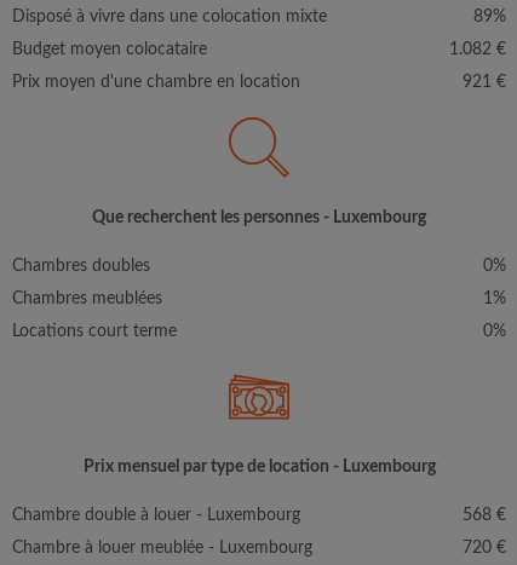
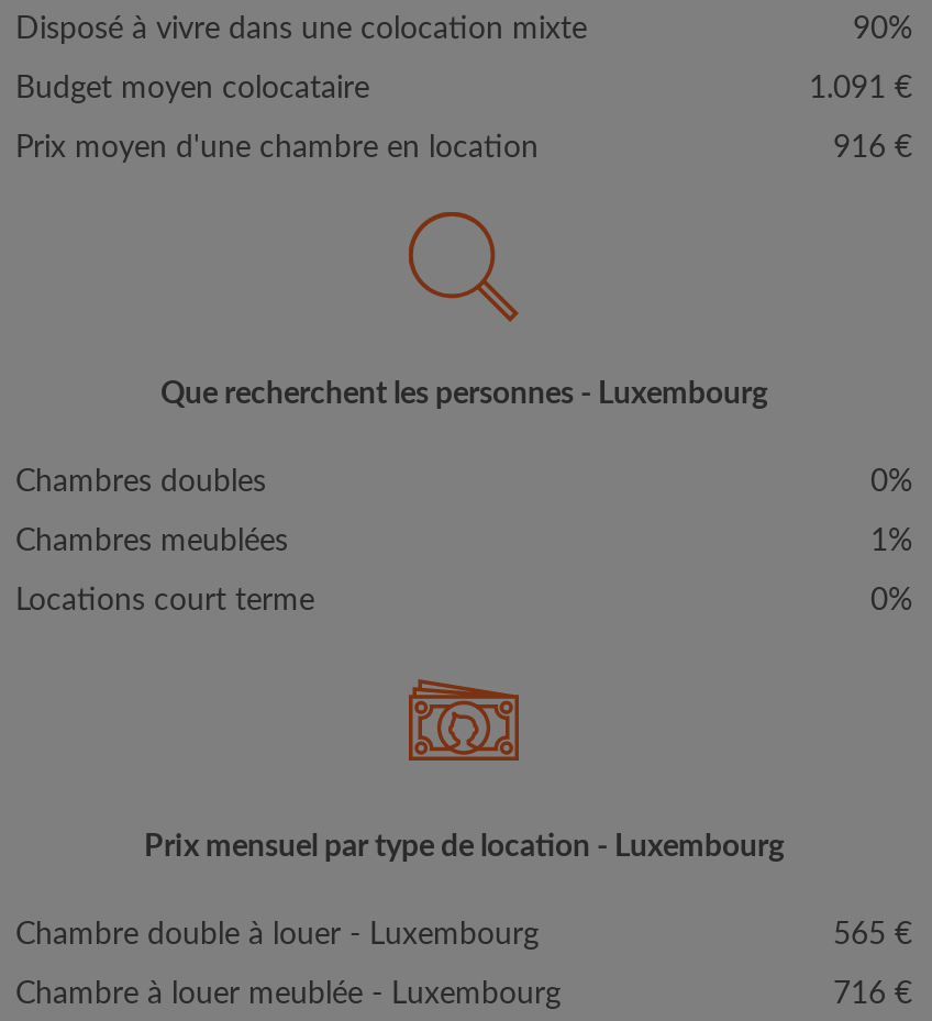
- 89%
+ 90%

- 1.082 €
+ 1.091 €

- 921 €
+ 916 €

- 568 €
+ 565 €

- 720 €
+ 716 €
